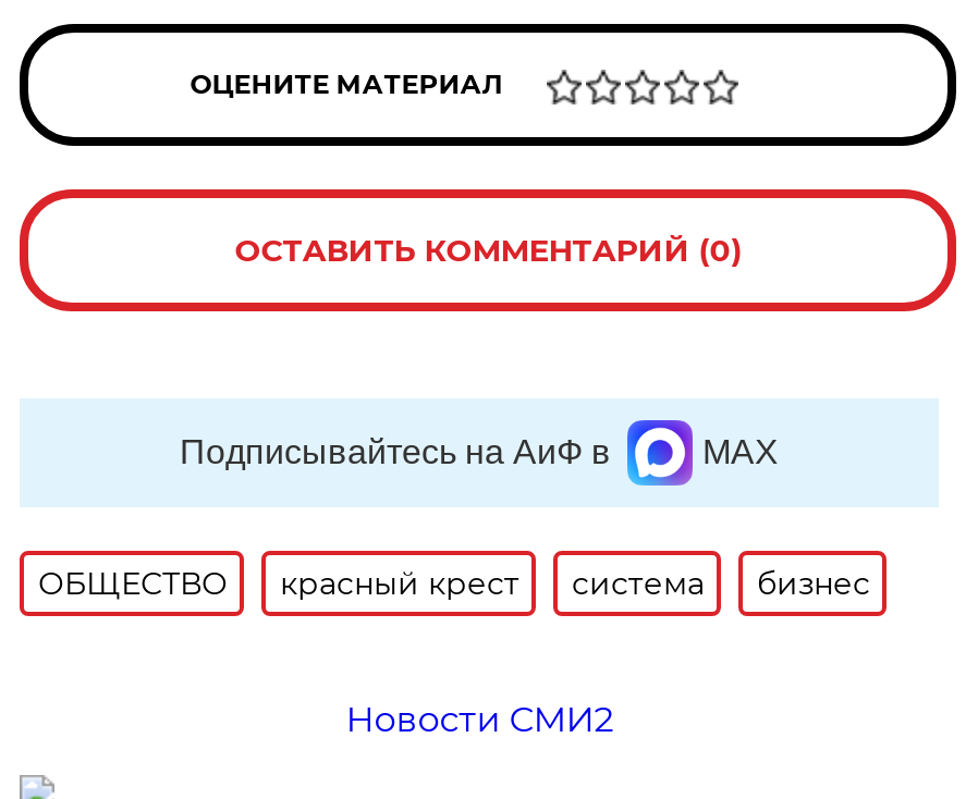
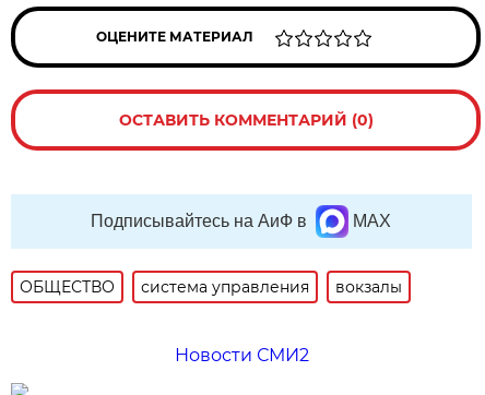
- красный крест
- система
- бизнес
+ система управления
+ вокзалы
